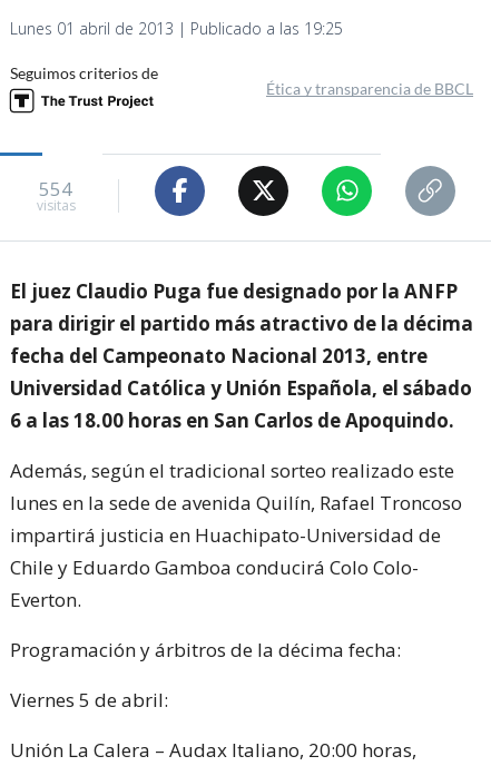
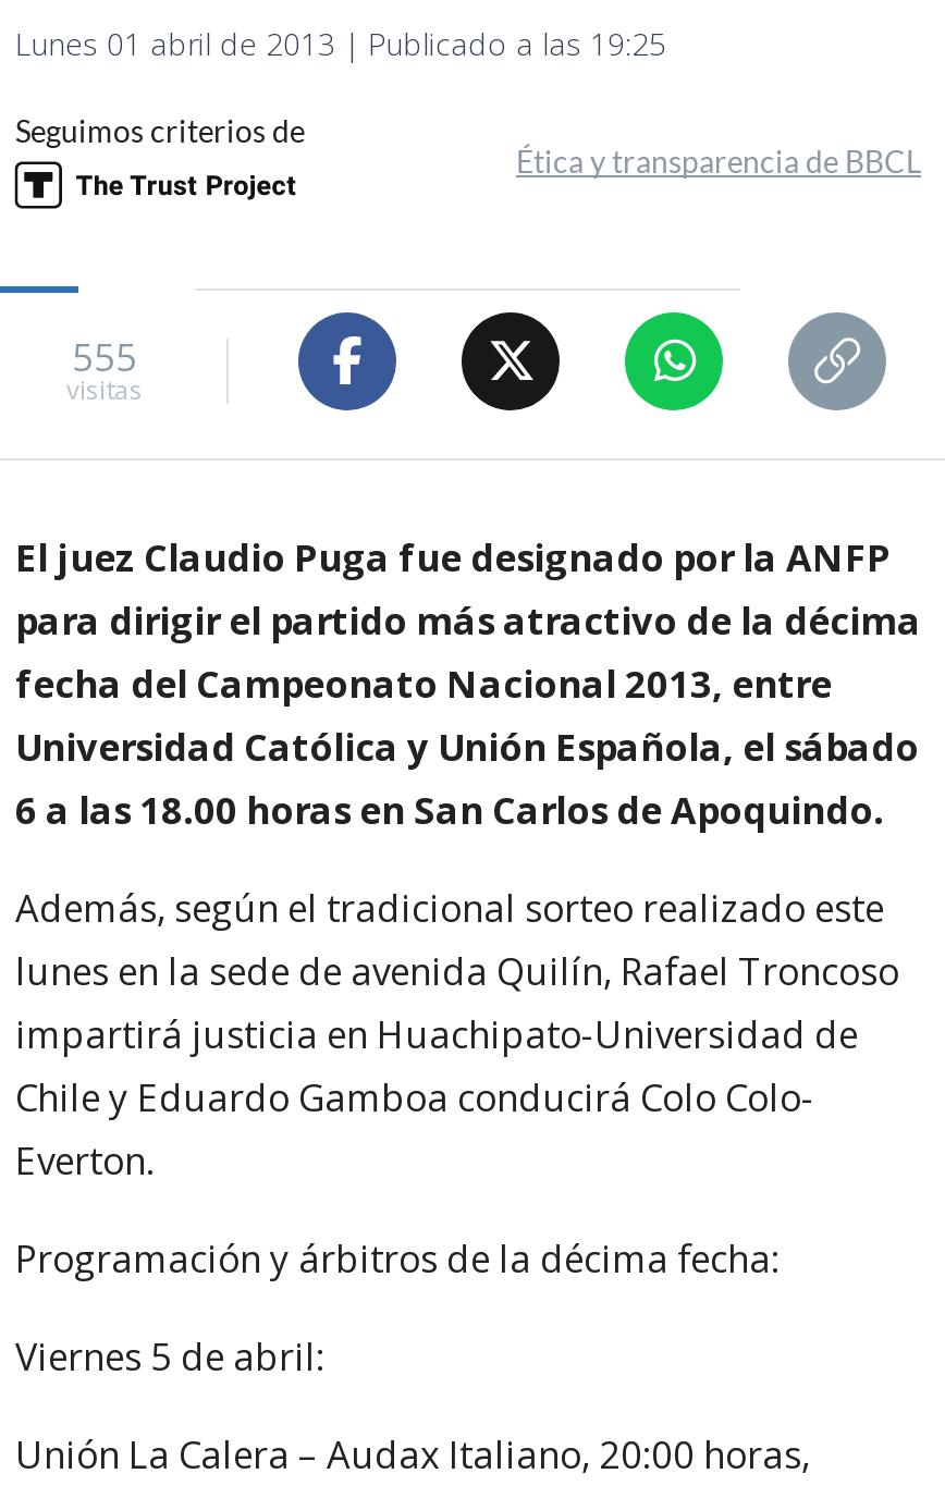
- 554
+ 555
